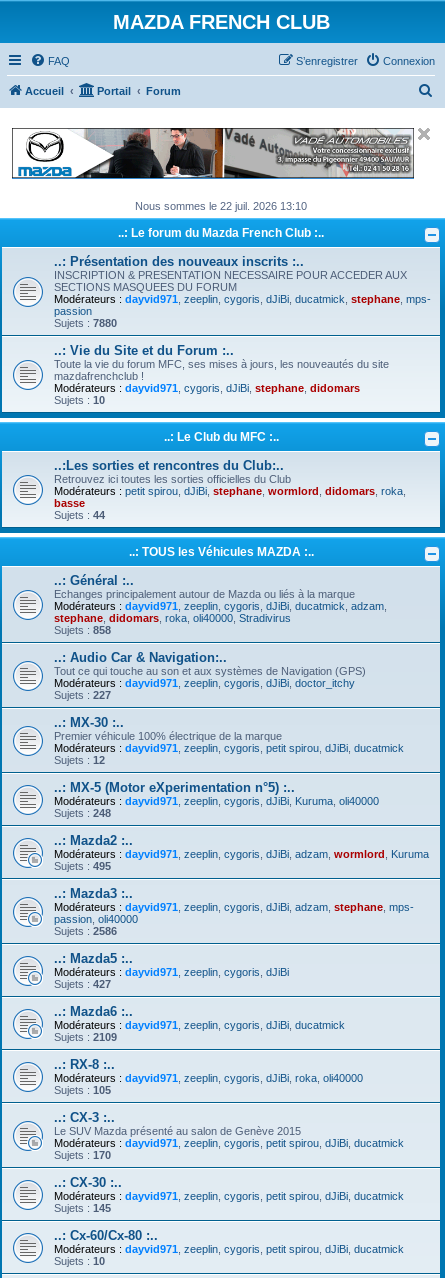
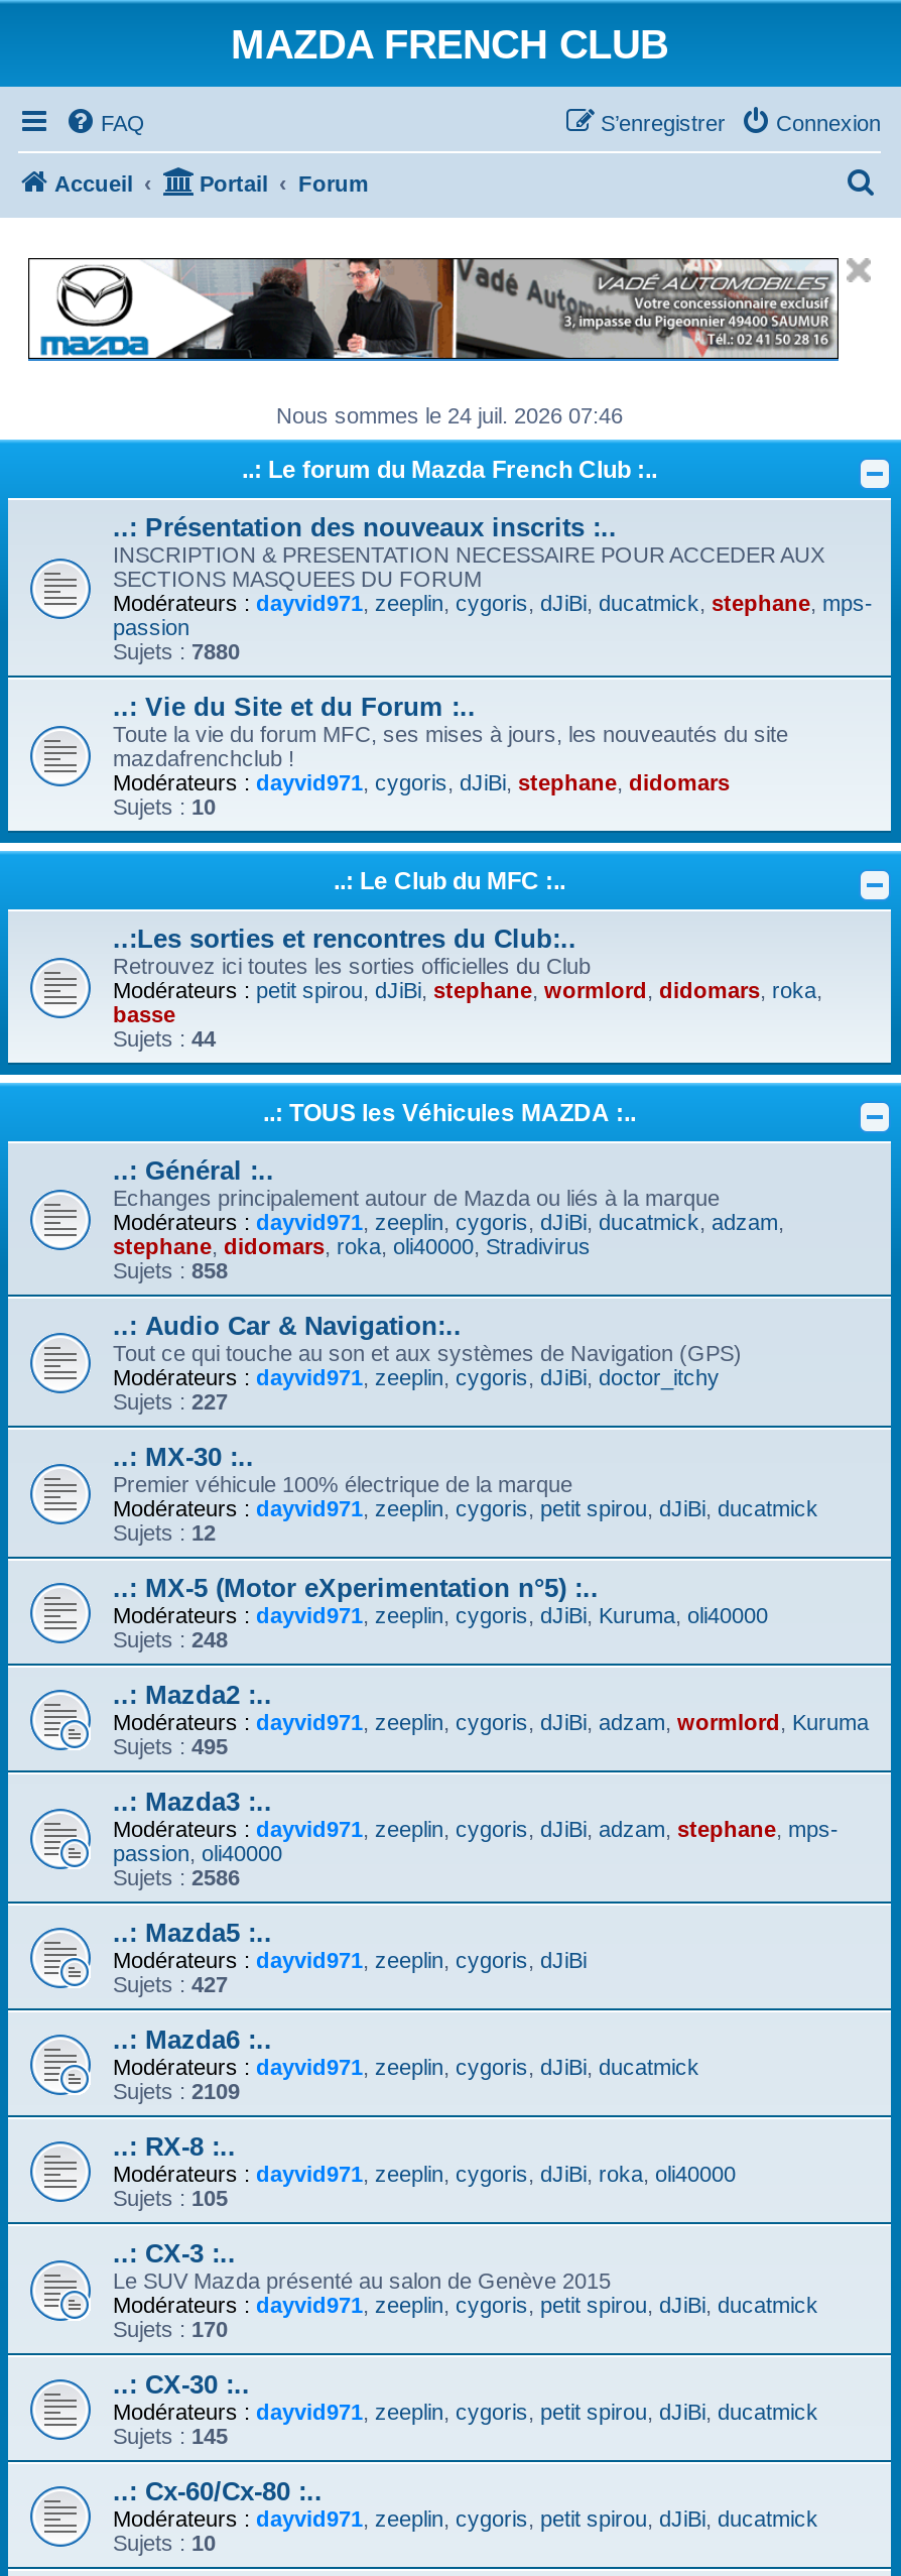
- Nous sommes le 22 juil. 2026 13:10
+ Nous sommes le 24 juil. 2026 07:46
